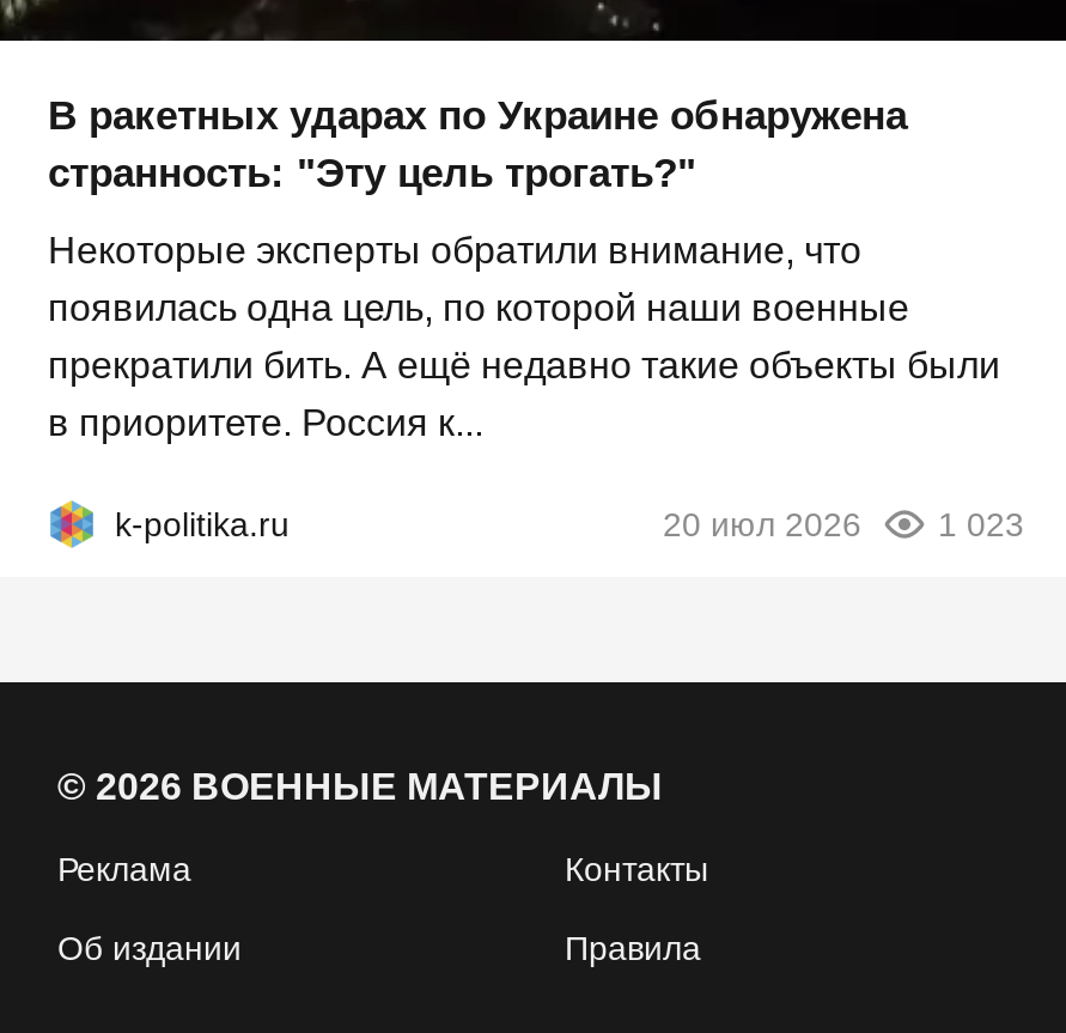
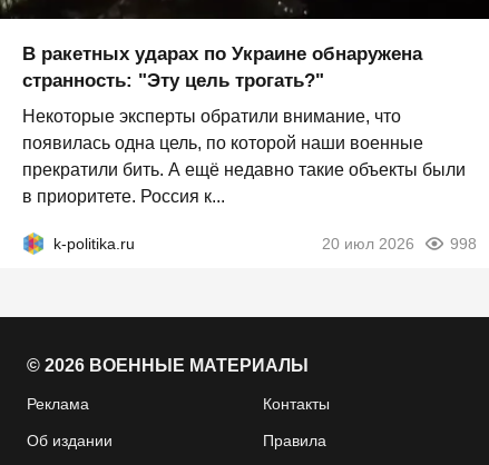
- 20 июл 2026 1 023
+ 20 июл 2026 998
